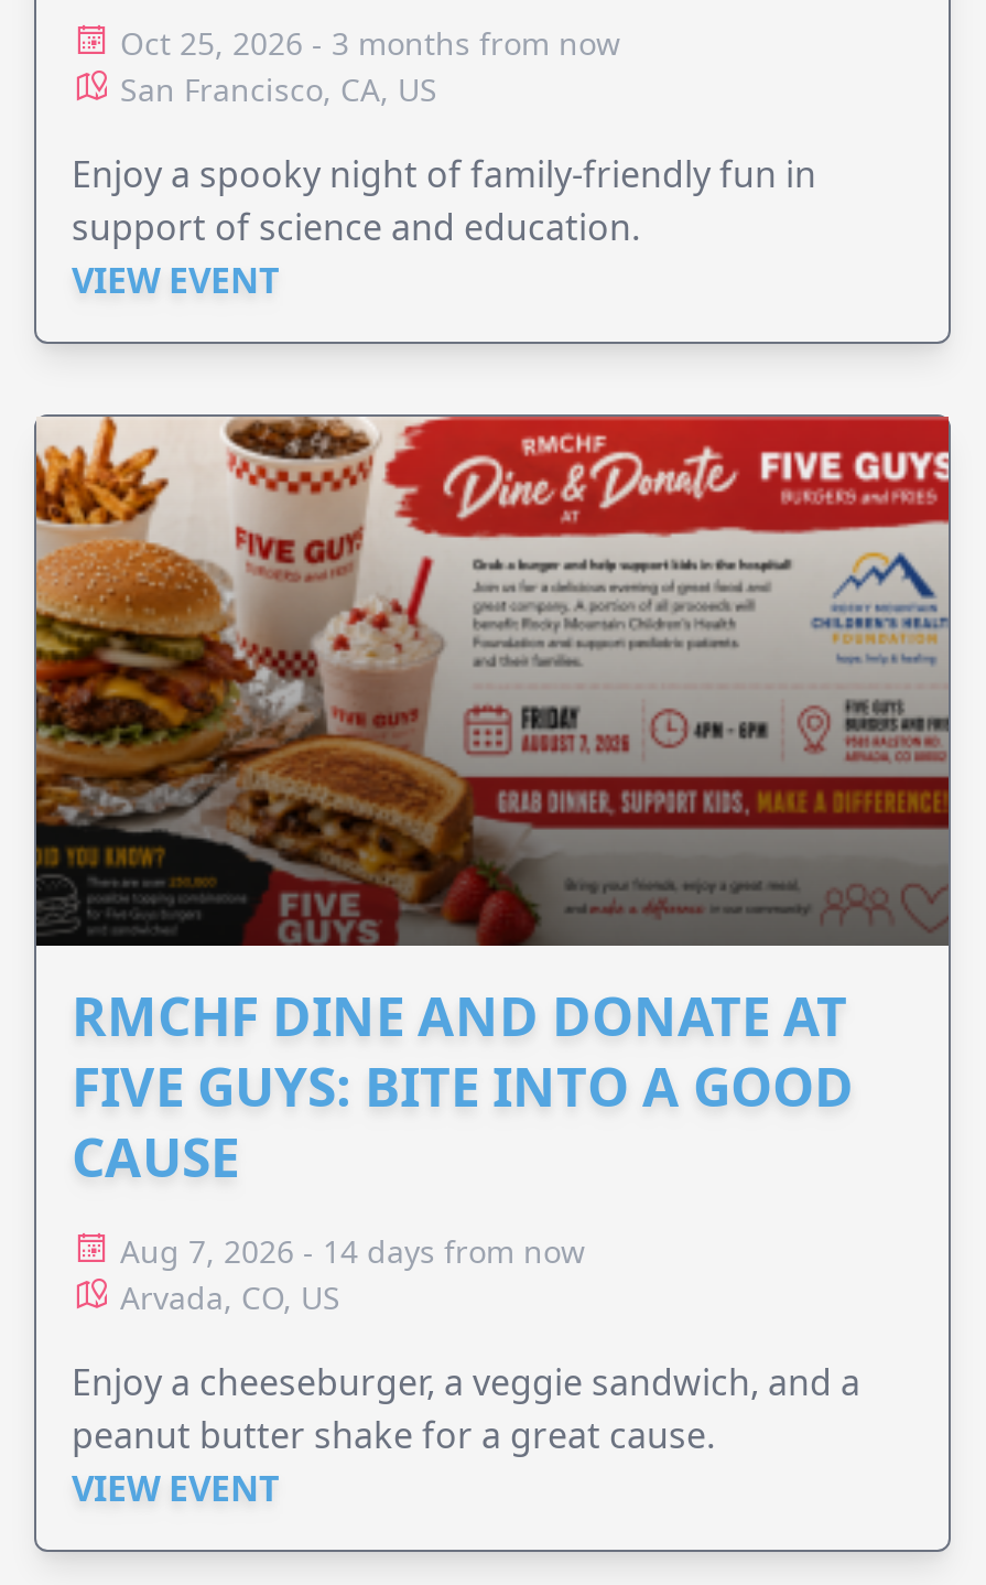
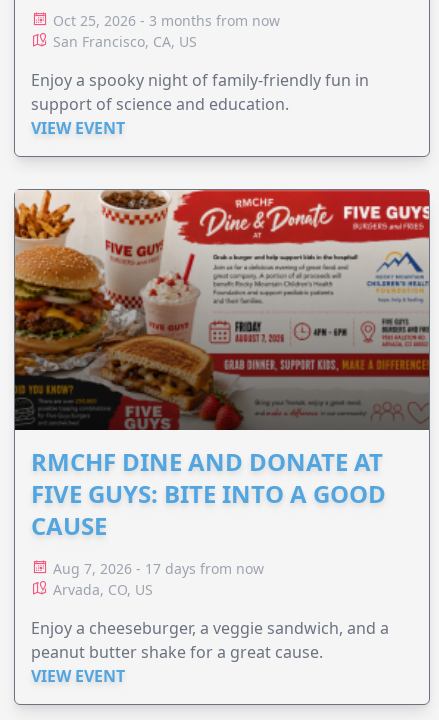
- Aug 7, 2026 - 14 days from now
+ Aug 7, 2026 - 17 days from now
